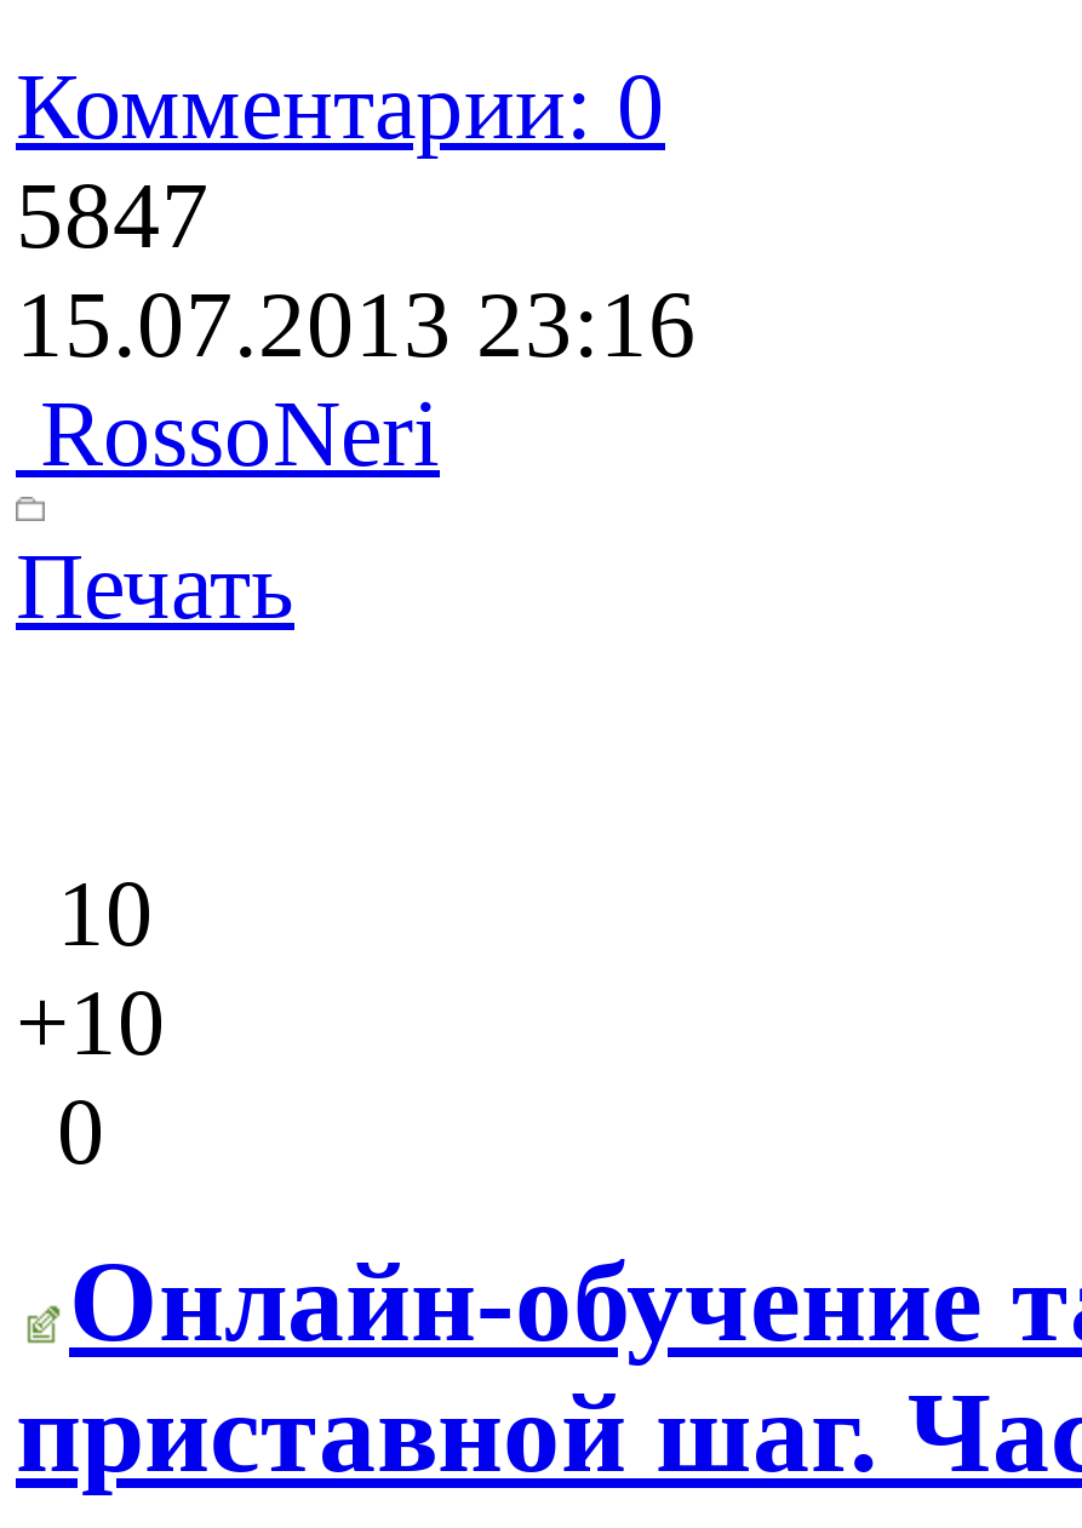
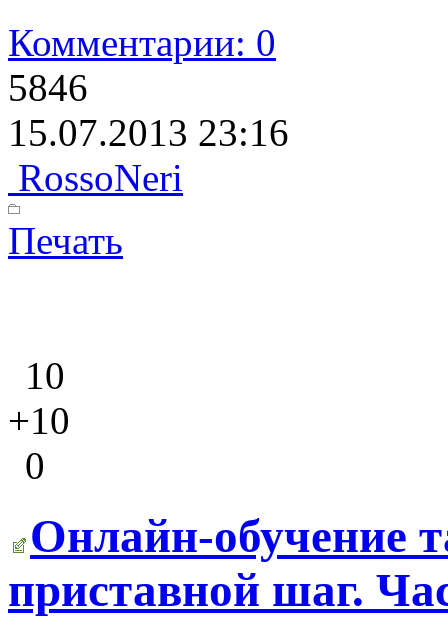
- 5847
+ 5846
